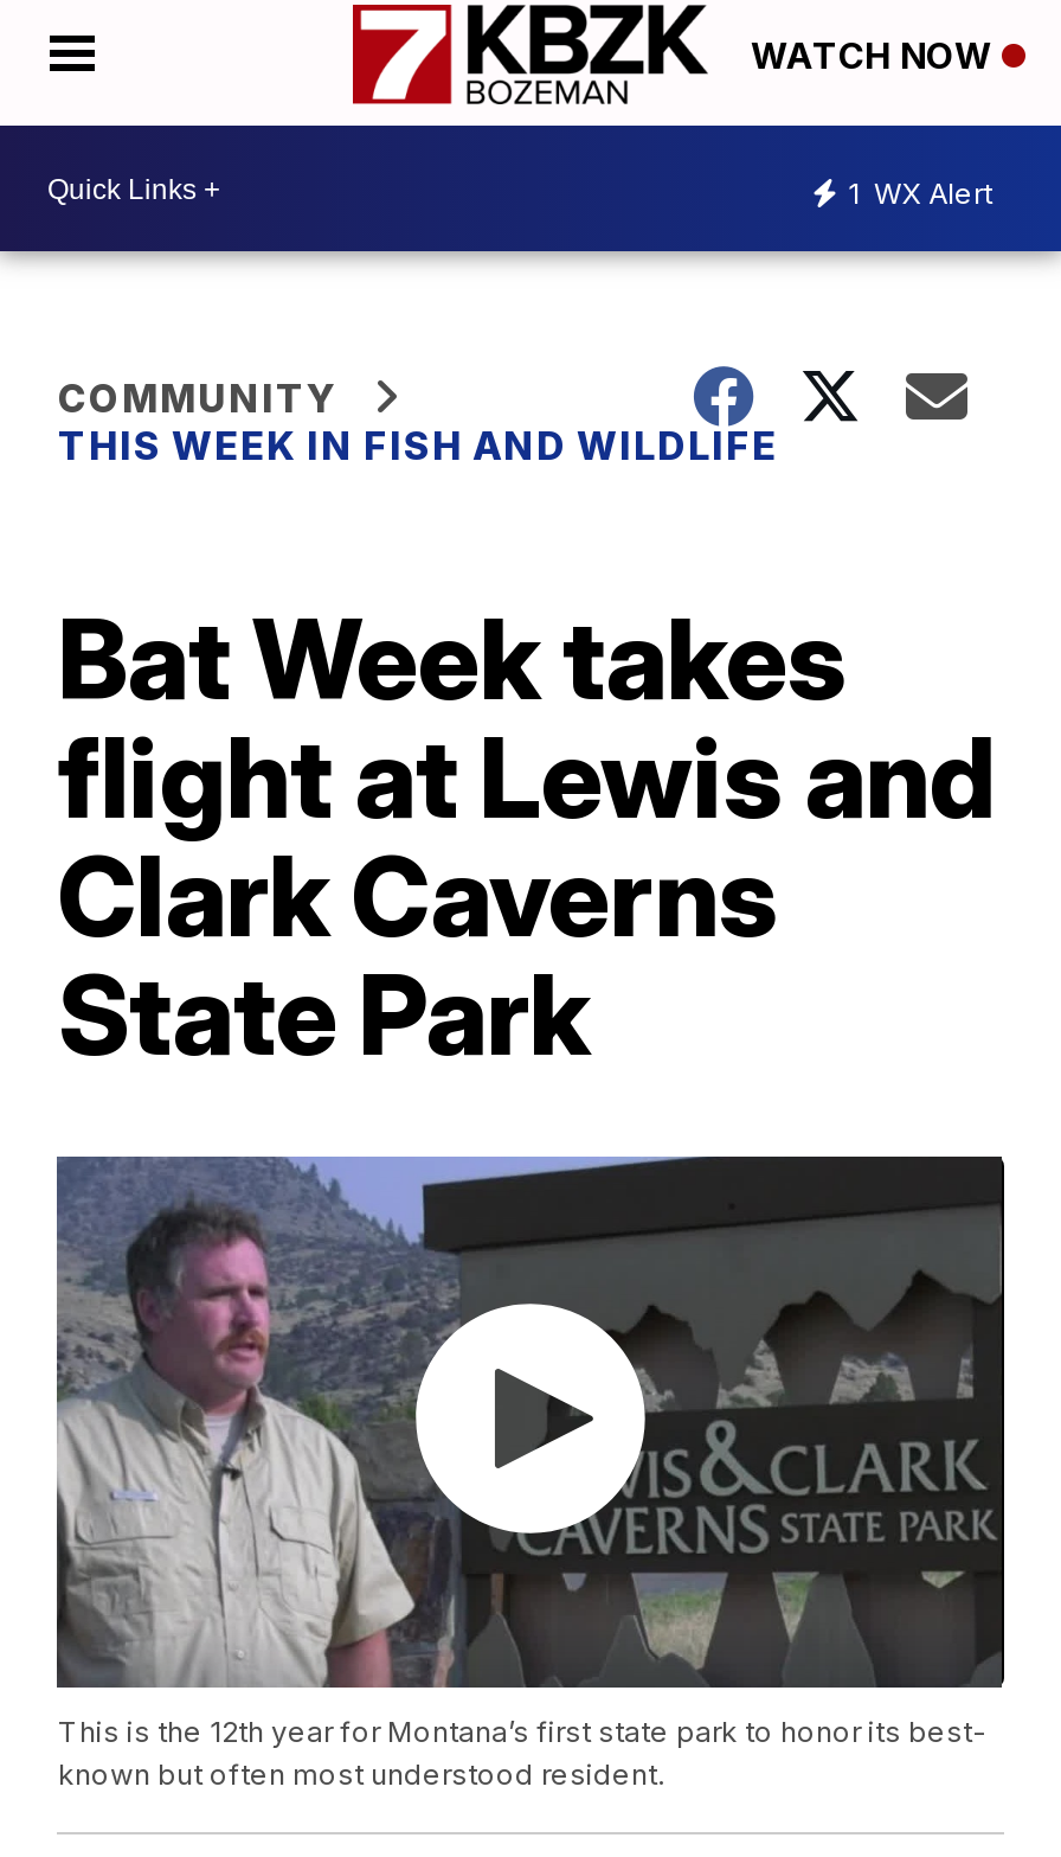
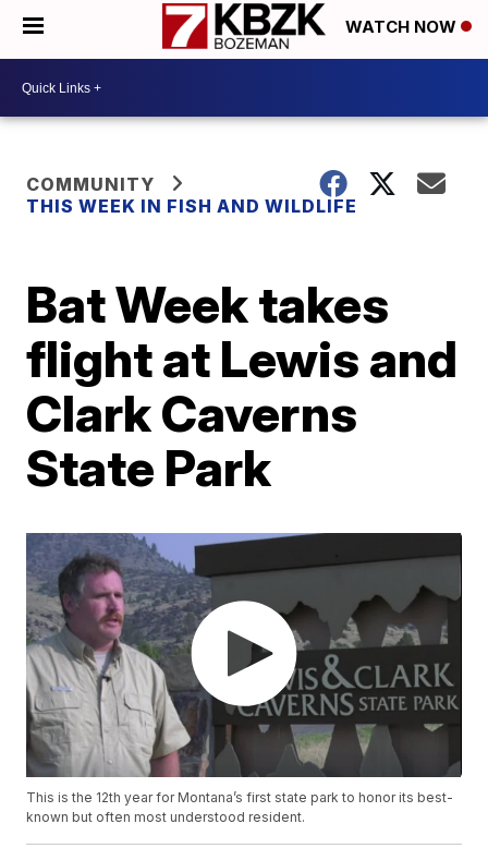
- 1 WX Alert
